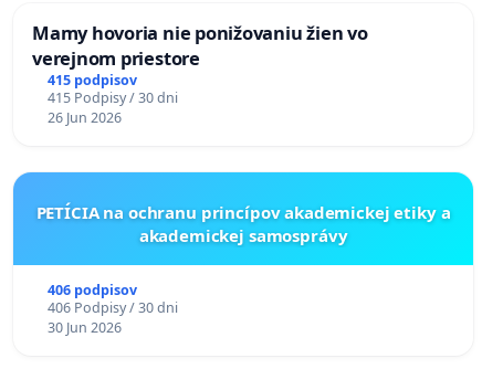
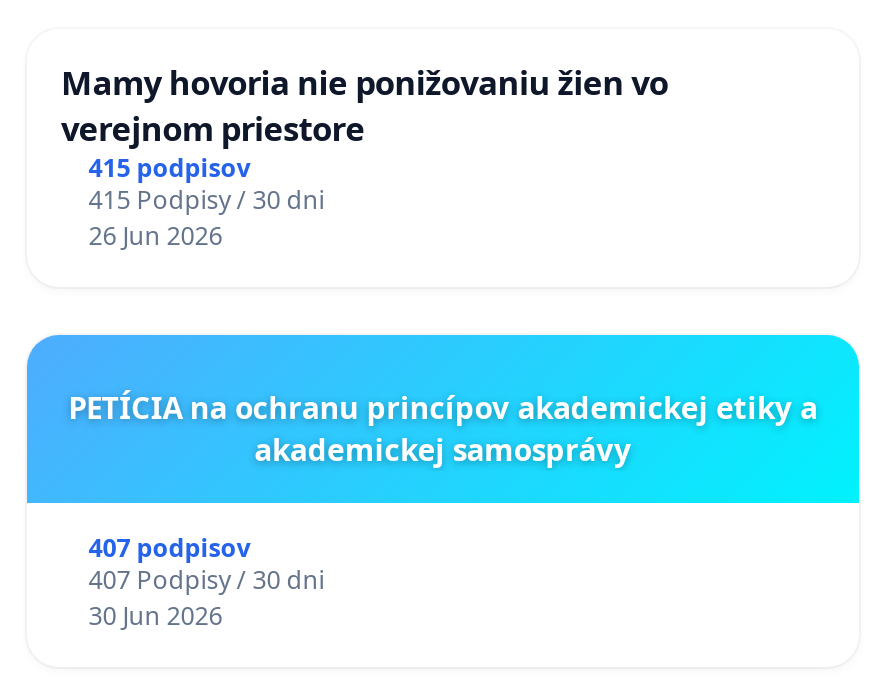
- 406 podpisov
+ 407 podpisov

- 406 Podpisy / 30 dni
+ 407 Podpisy / 30 dni
